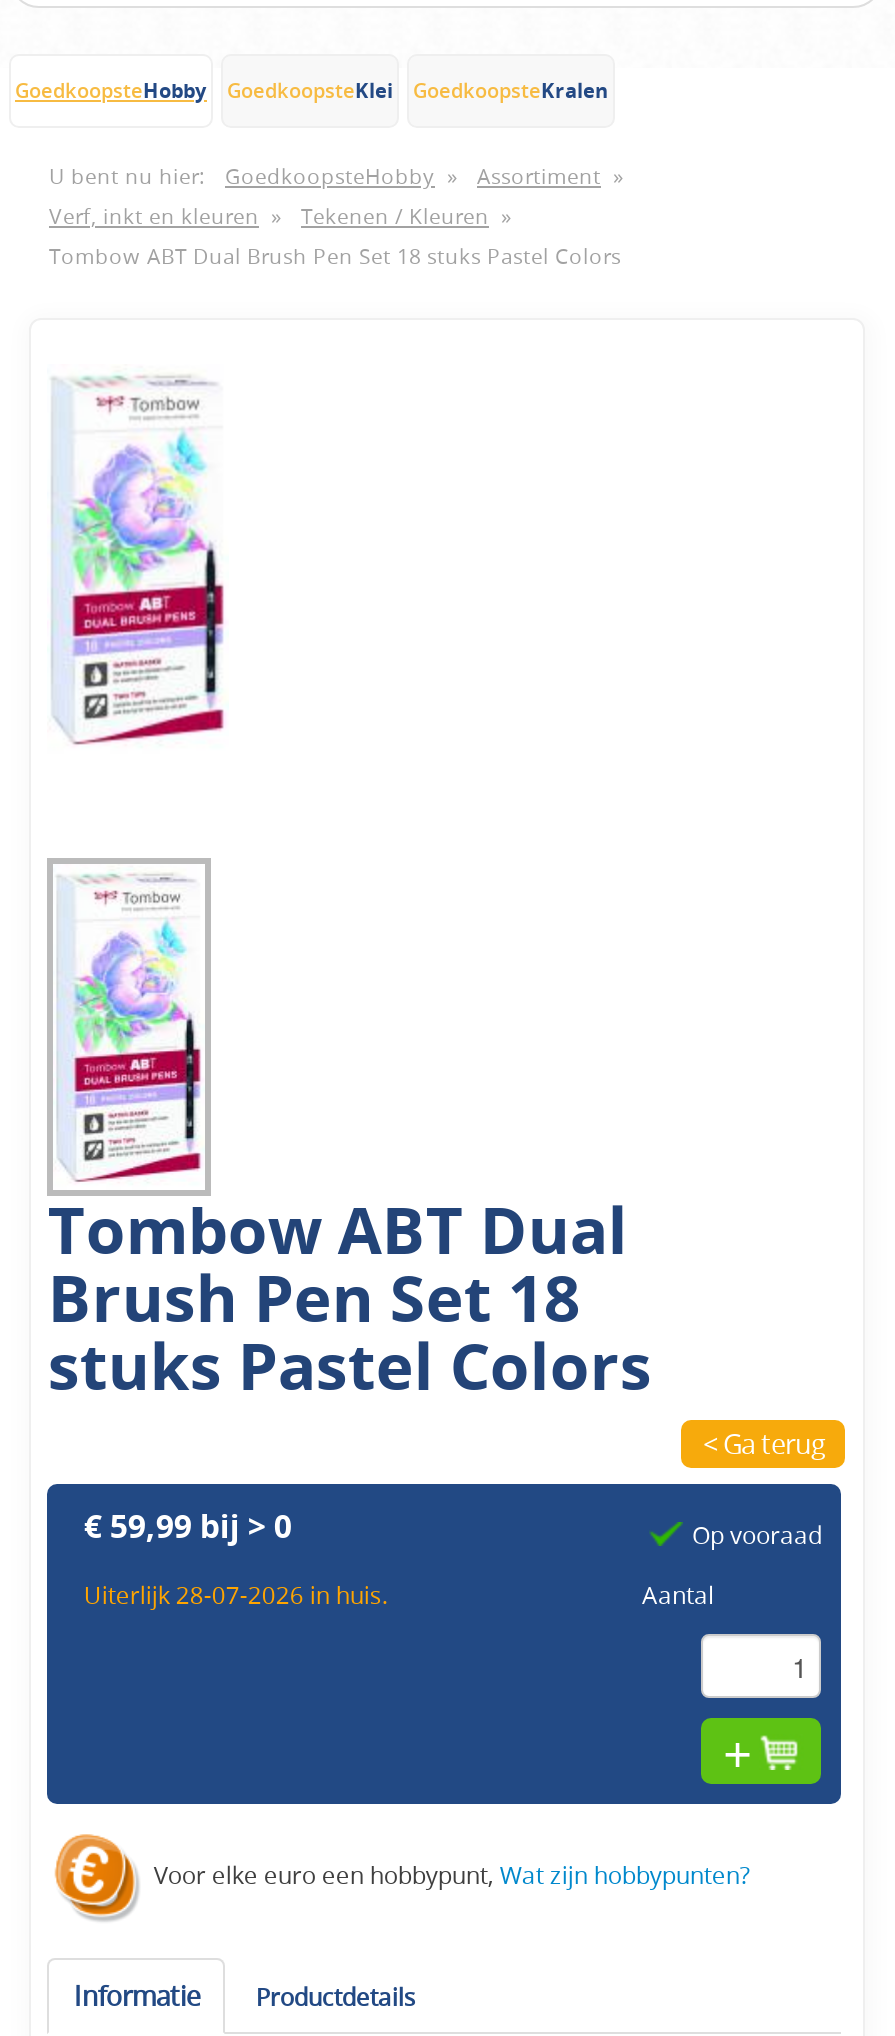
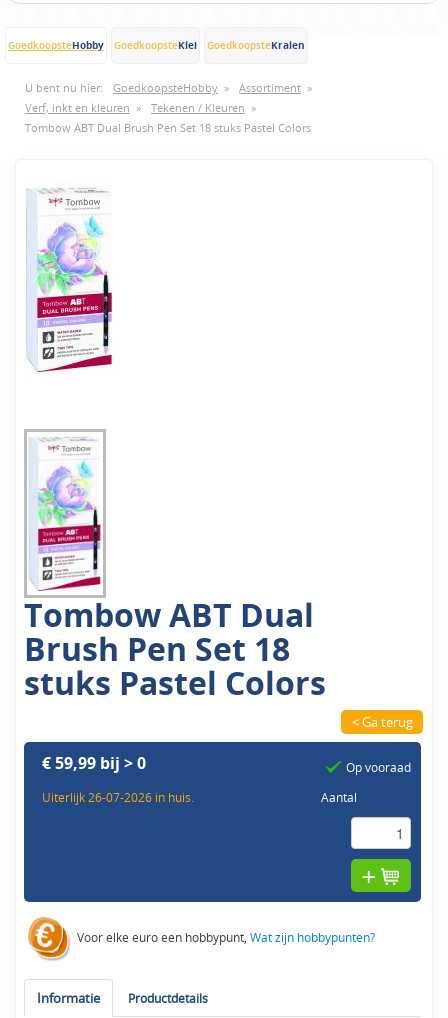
- Uiterlijk 28-07-2026 in huis.
+ Uiterlijk 26-07-2026 in huis.
